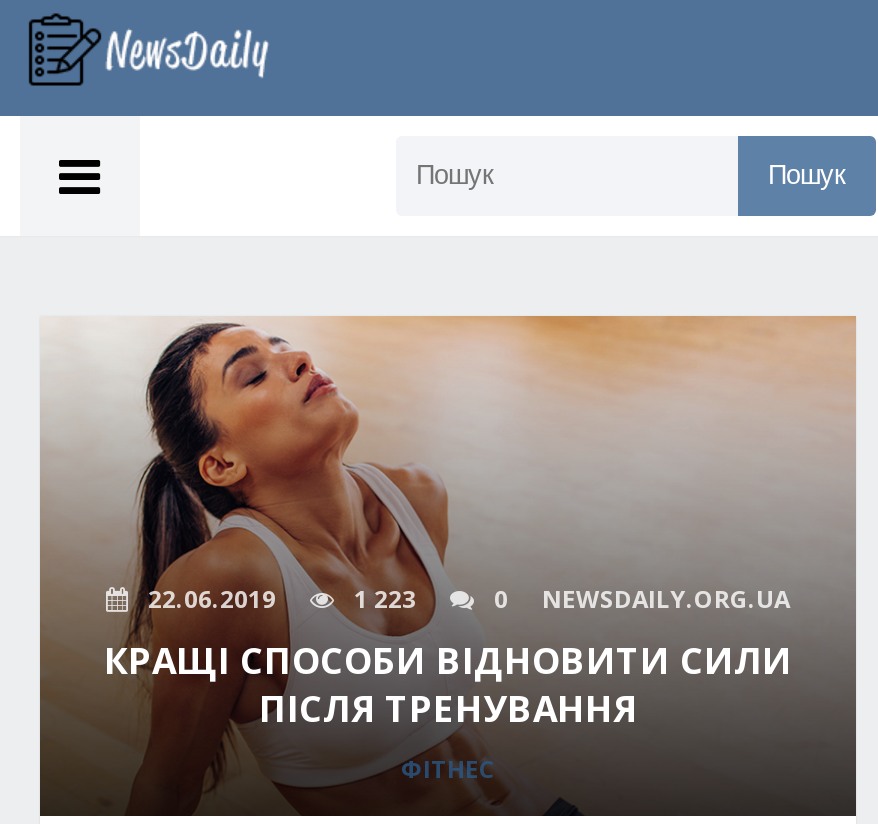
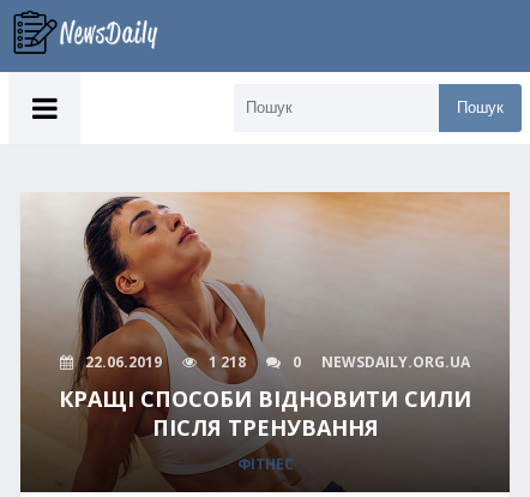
- 1 223
+ 1 218
